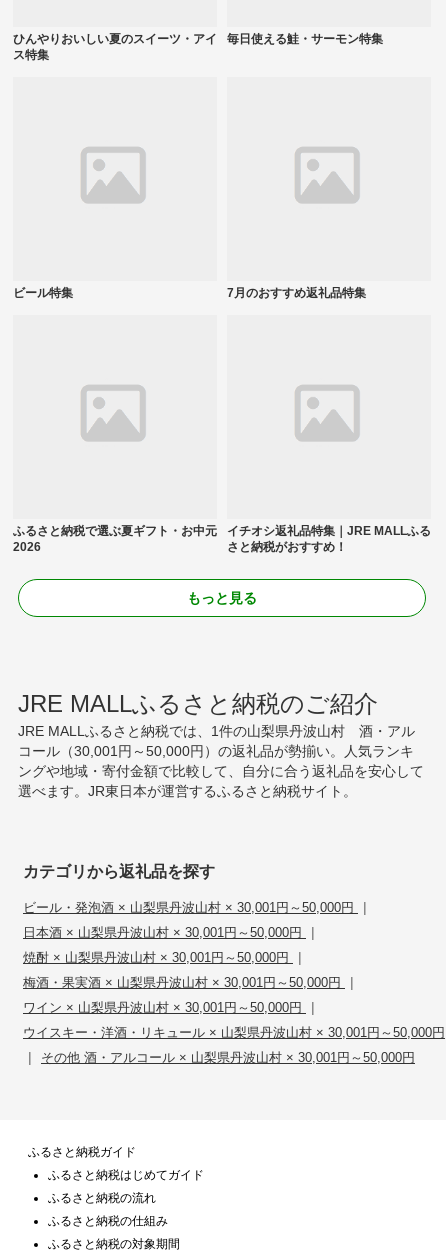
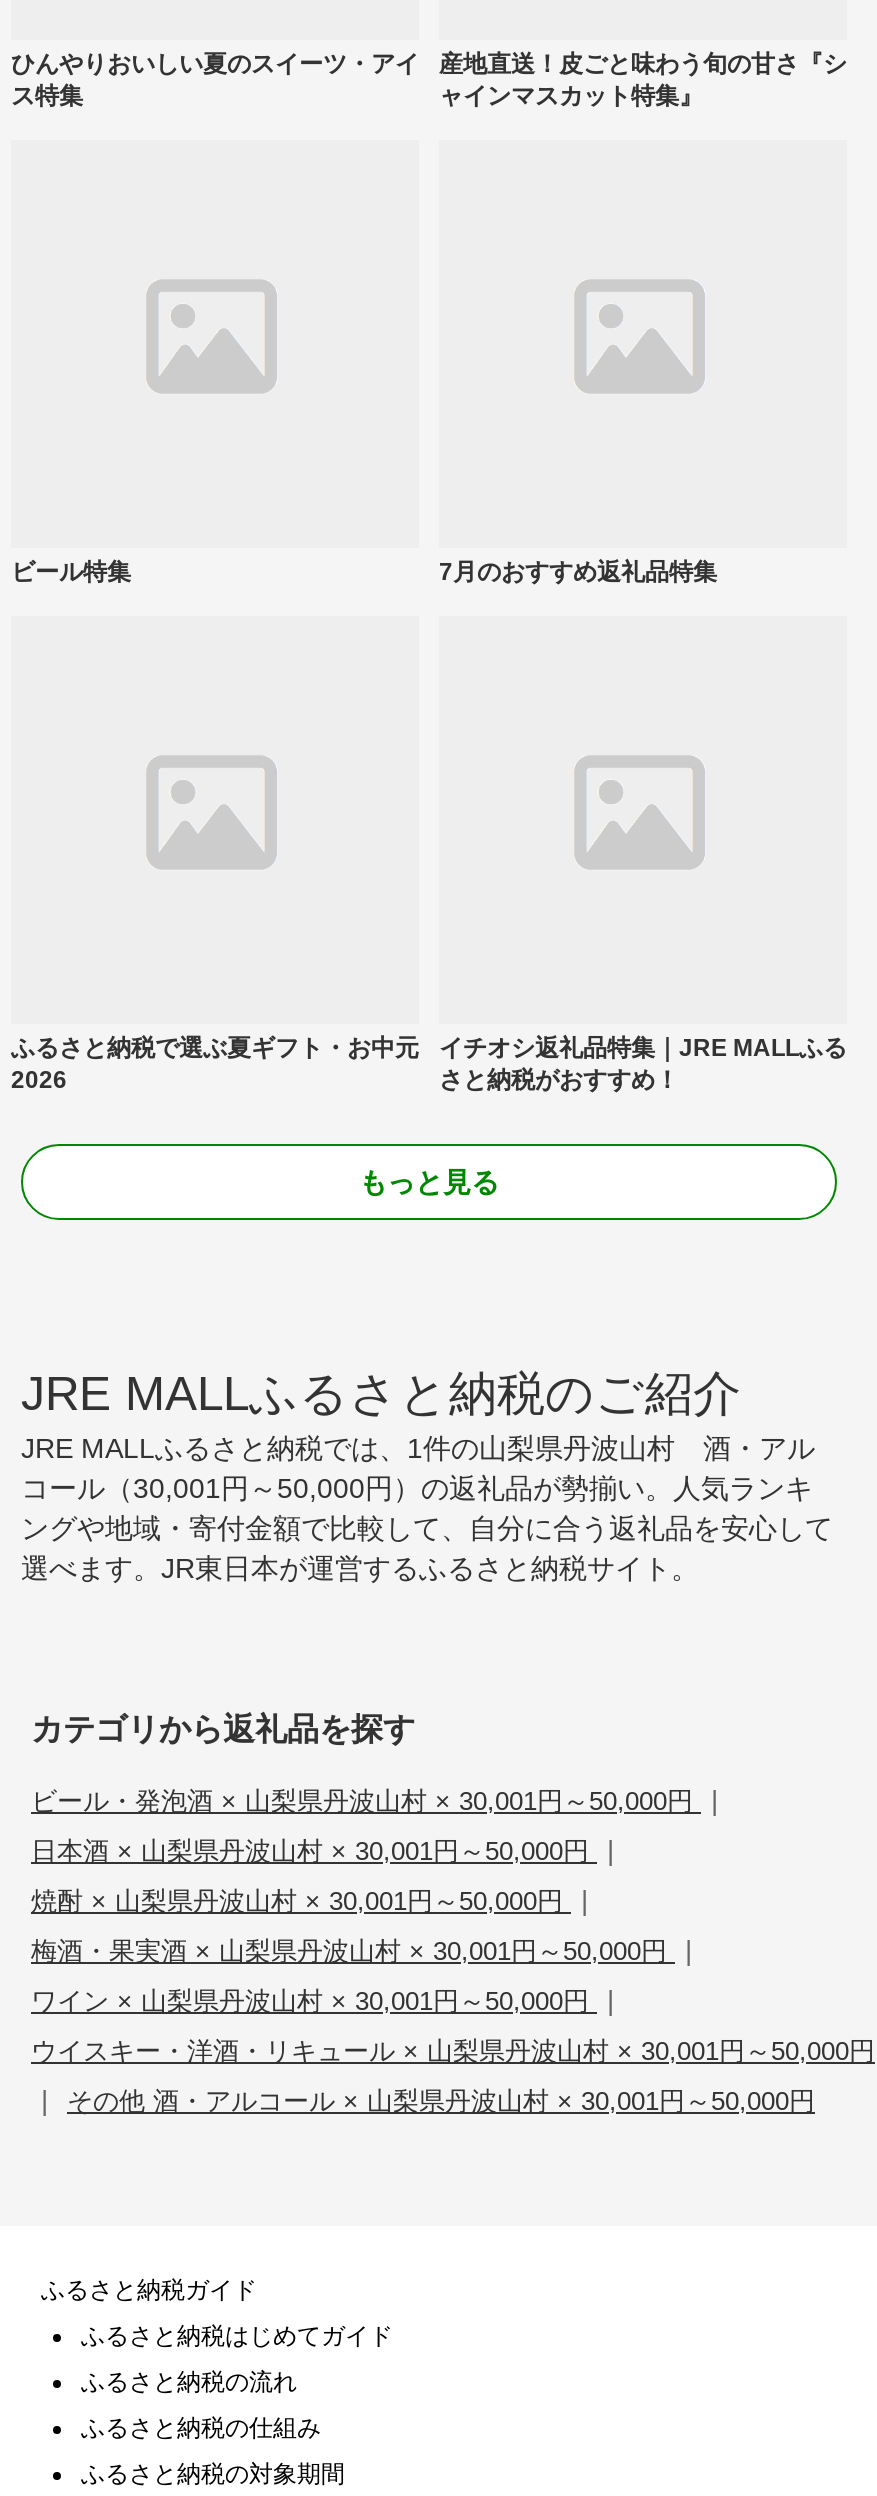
- 毎日使える鮭・サーモン特集
+ 産地直送！皮ごと味わう旬の甘さ『シ
+ ャインマスカット特集』
